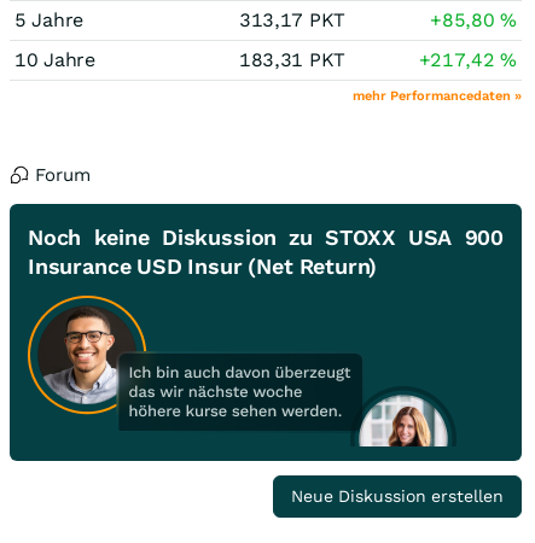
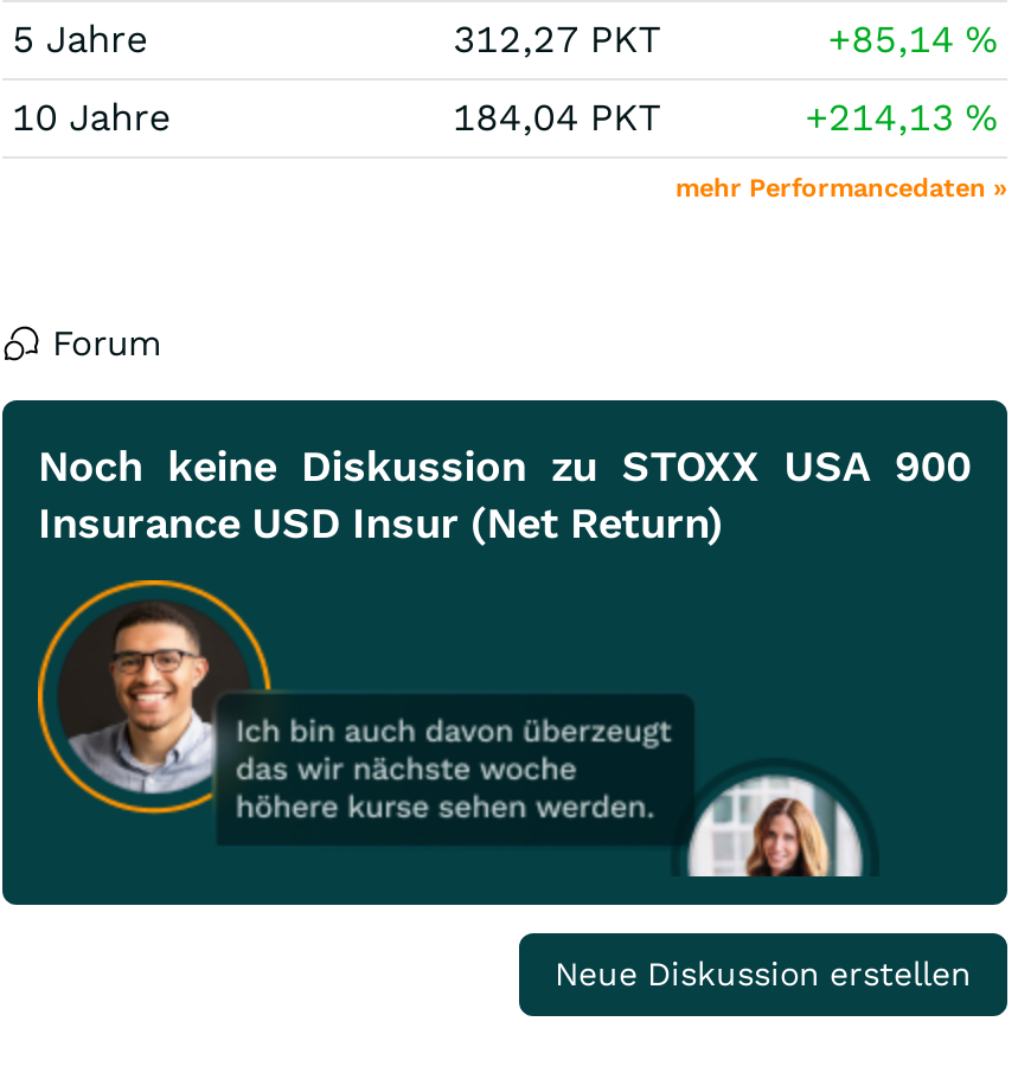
- 313,17 PKT
+ 312,27 PKT

- +85,80%
+ +85,14%

- 183,31 PKT
+ 184,04 PKT

- +217,42%
+ +214,13%
